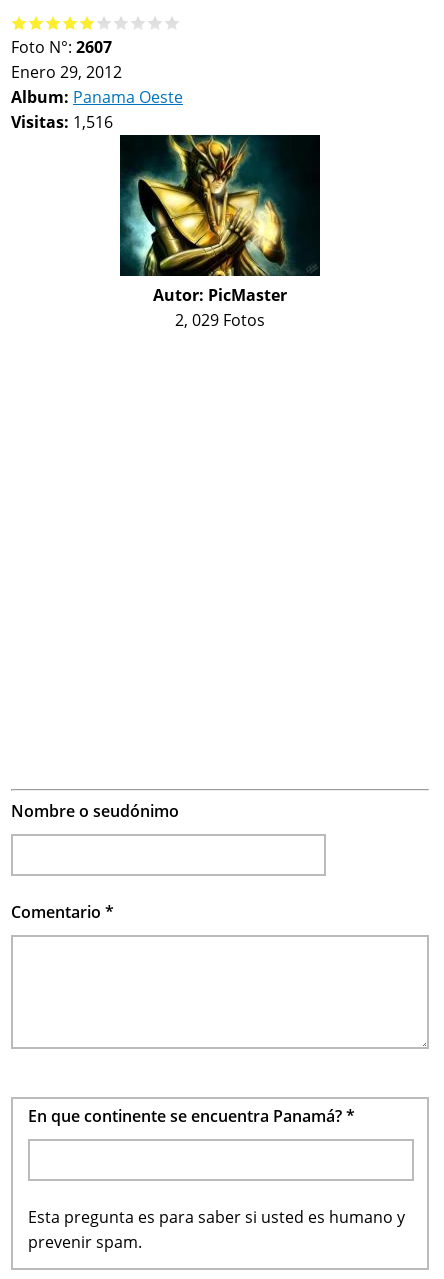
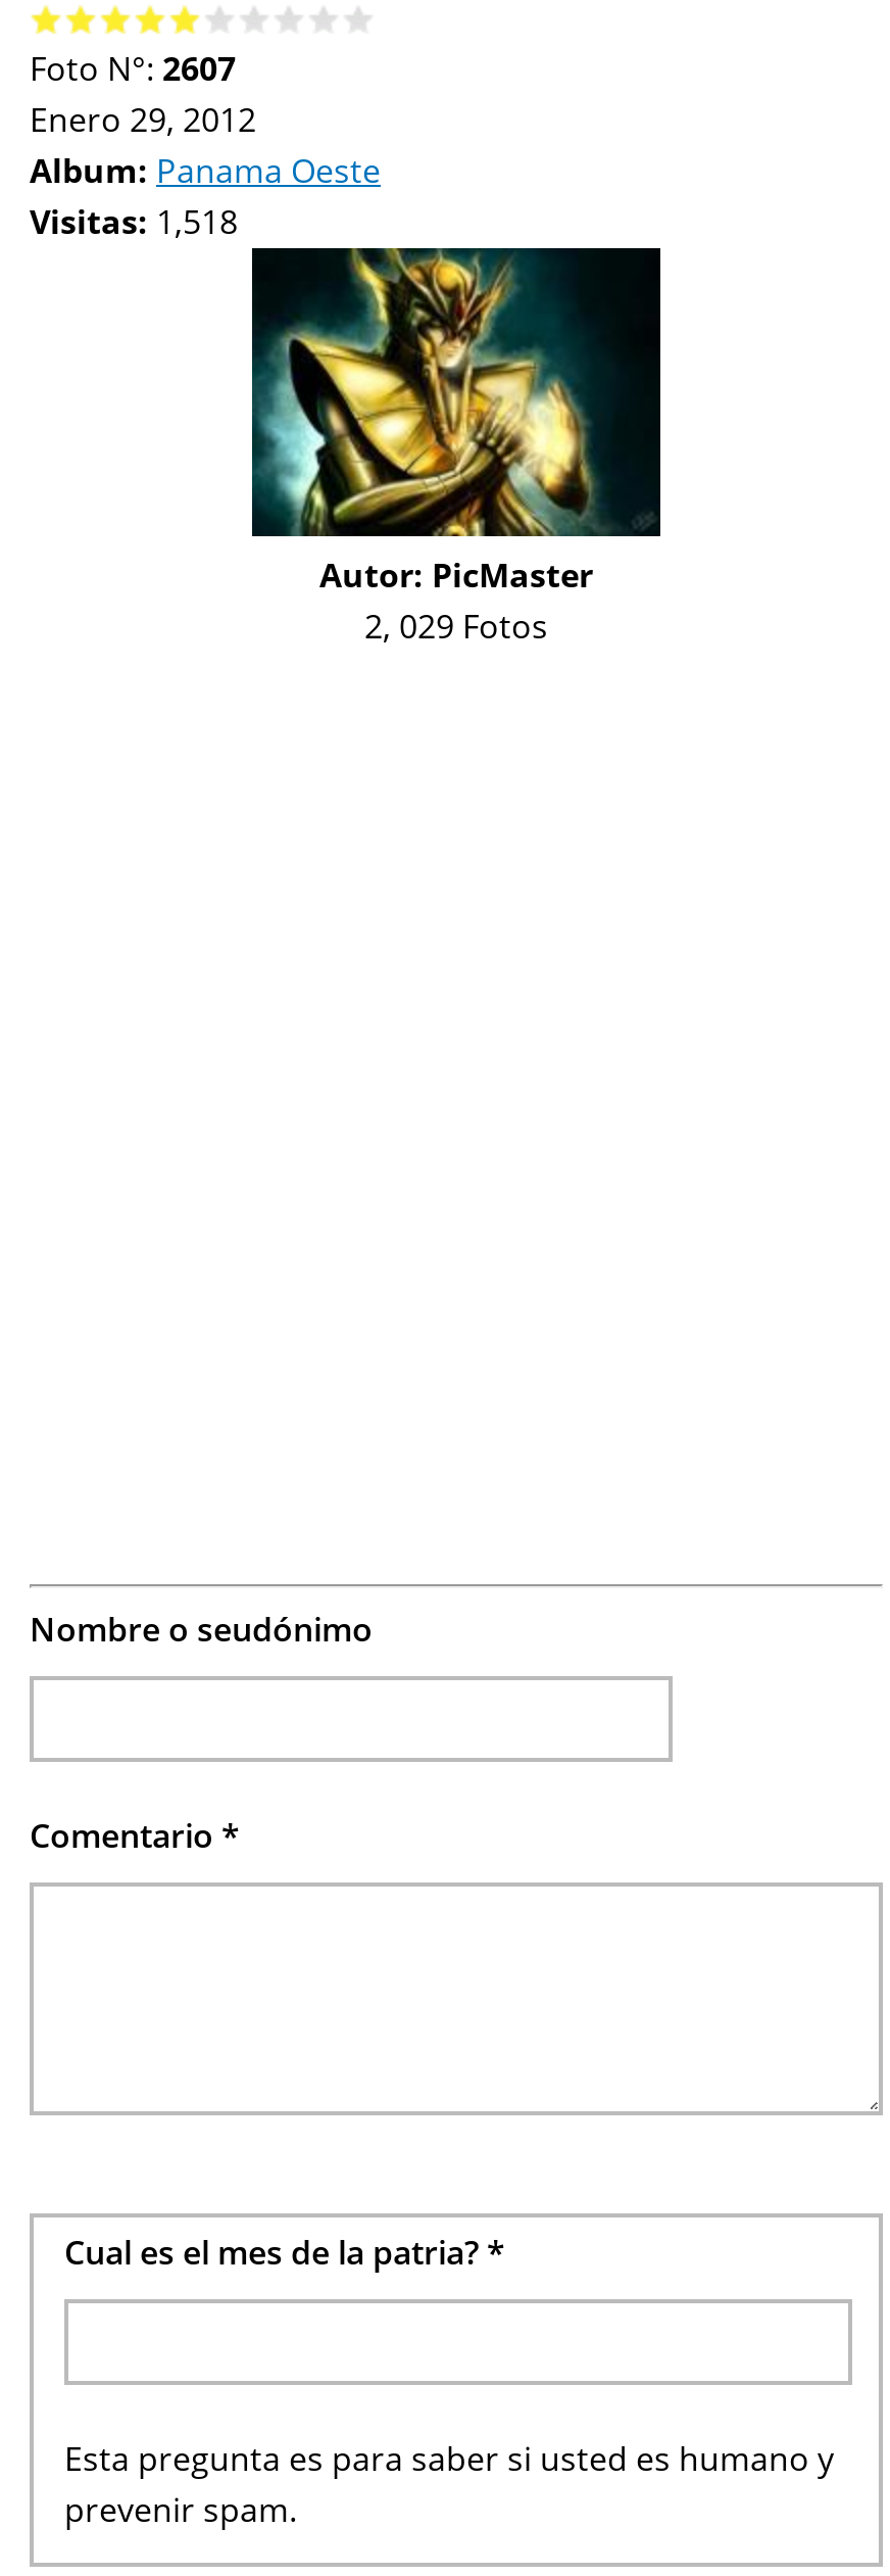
- Visitas: 1,516
+ Visitas: 1,518

- En que continente se encuentra Panamá? *
+ Cual es el mes de la patria? *
